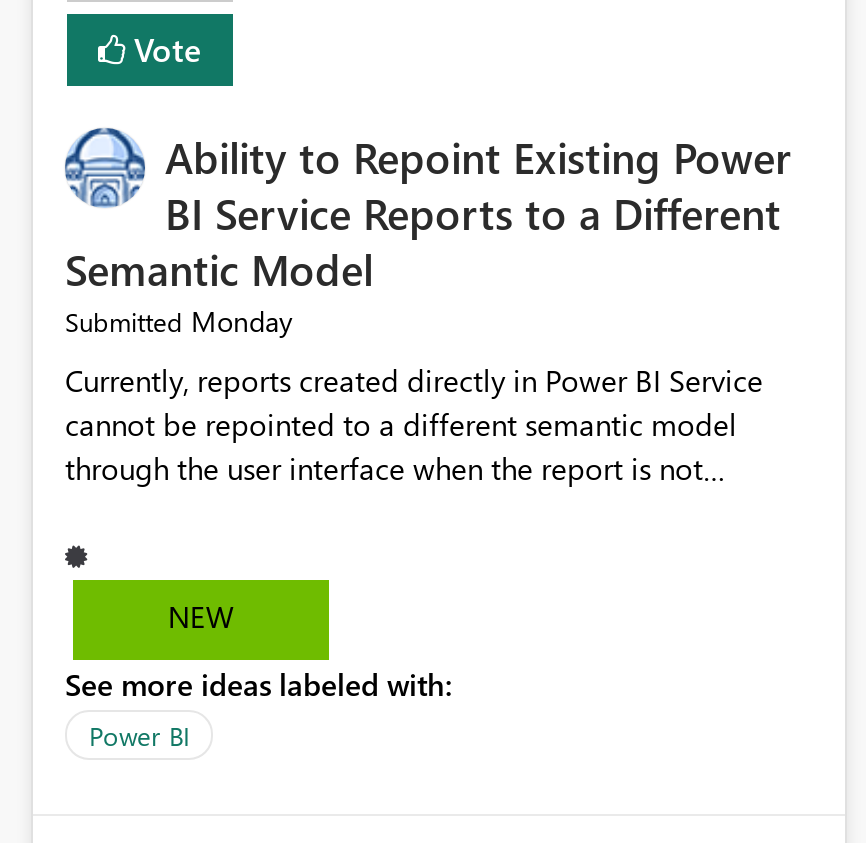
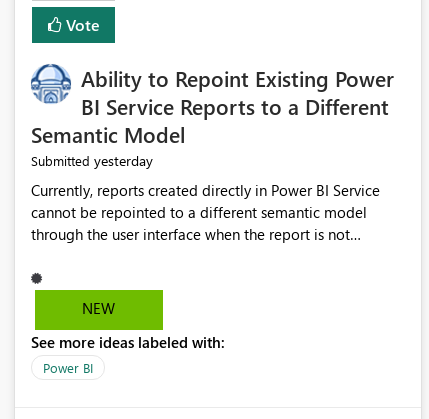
- Submitted Monday
+ Submitted yesterday
